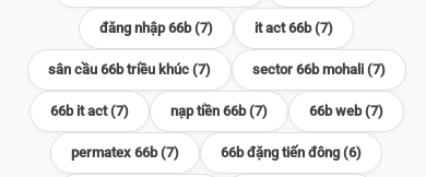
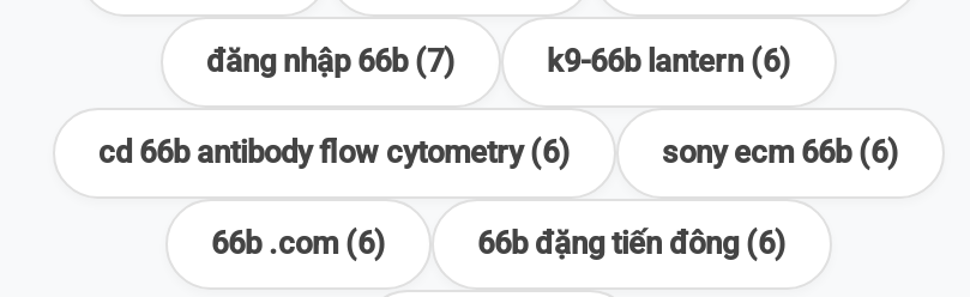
- it act 66b (7)
- sân cầu 66b triều khúc (7)
- sector 66b mohali (7)
- 66b it act (7)
- nạp tiền 66b (7)
- 66b web (7)
- permatex 66b (7)
+ k9-66b lantern (6)
+ cd 66b antibody flow cytometry (6)
+ sony ecm 66b (6)
+ 66b .com (6)
